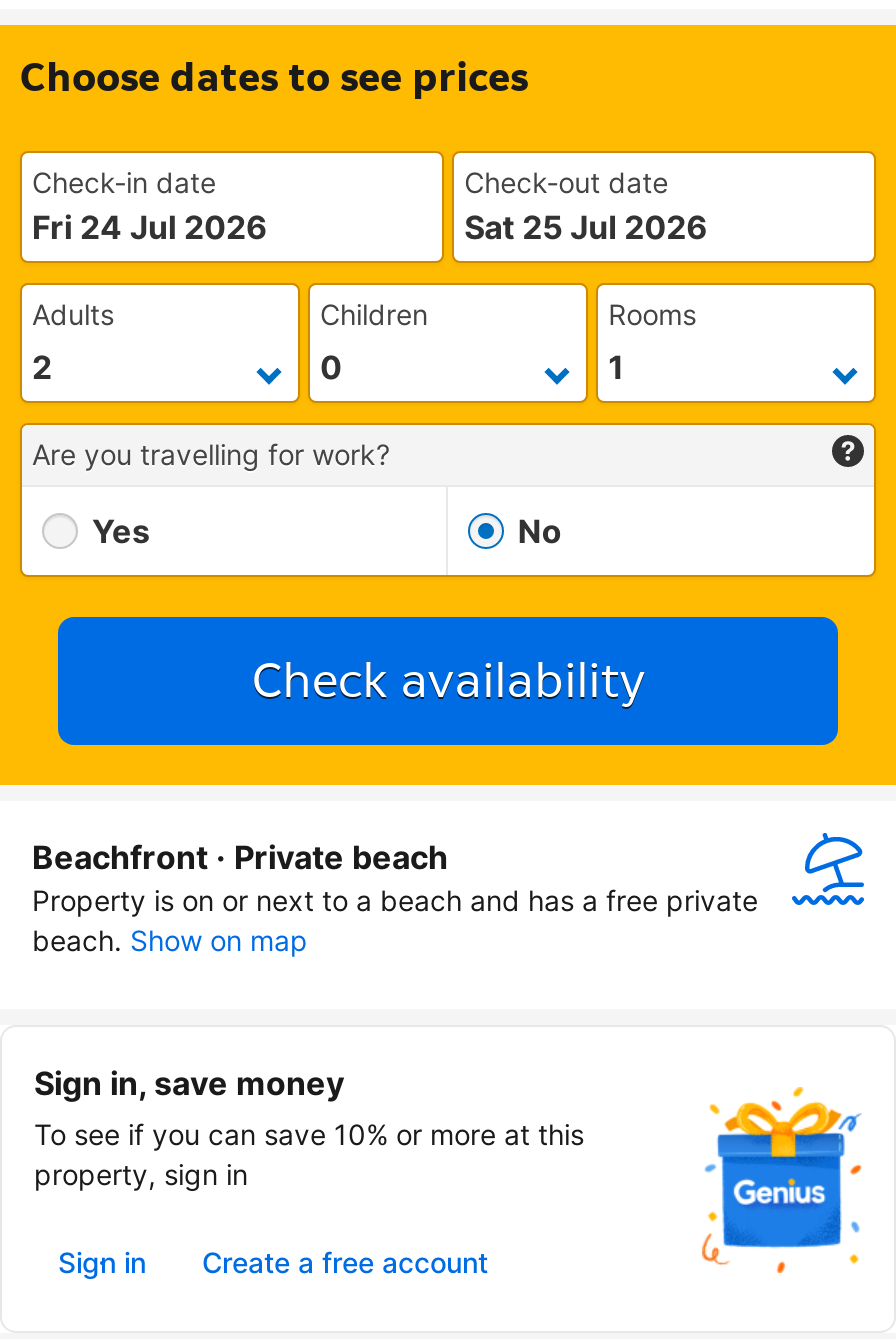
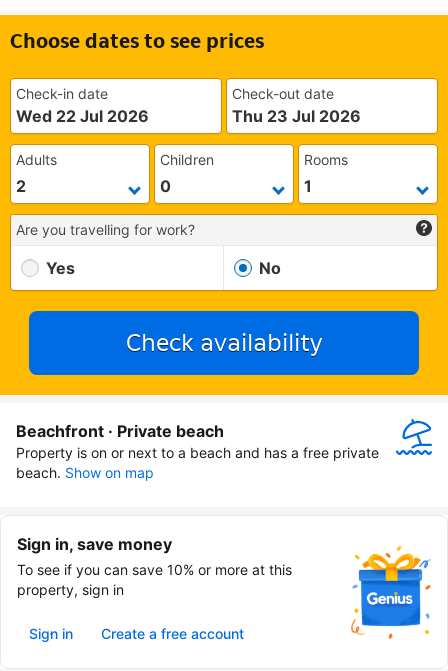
- Fri 24 Jul 2026
+ Wed 22 Jul 2026

- Sat 25 Jul 2026
+ Thu 23 Jul 2026
